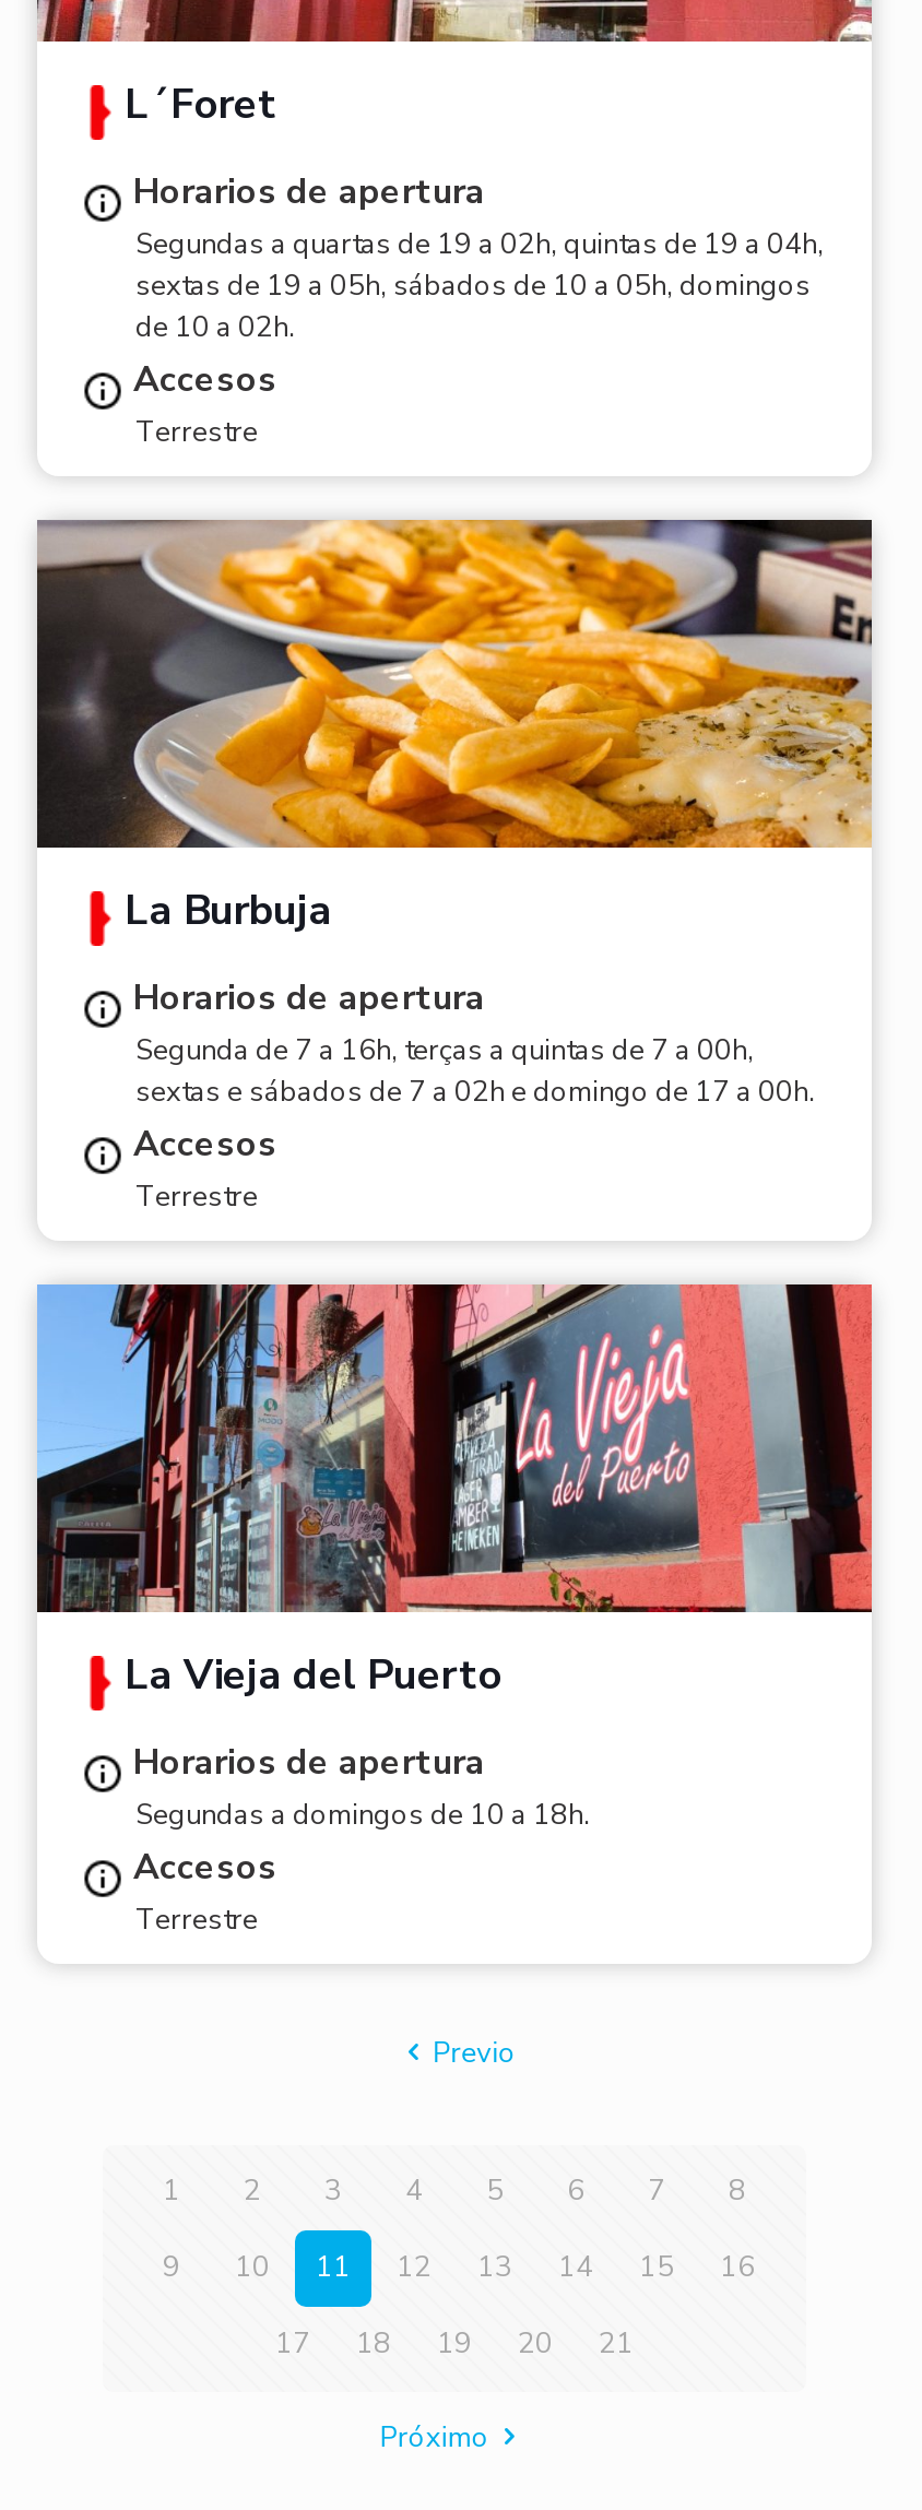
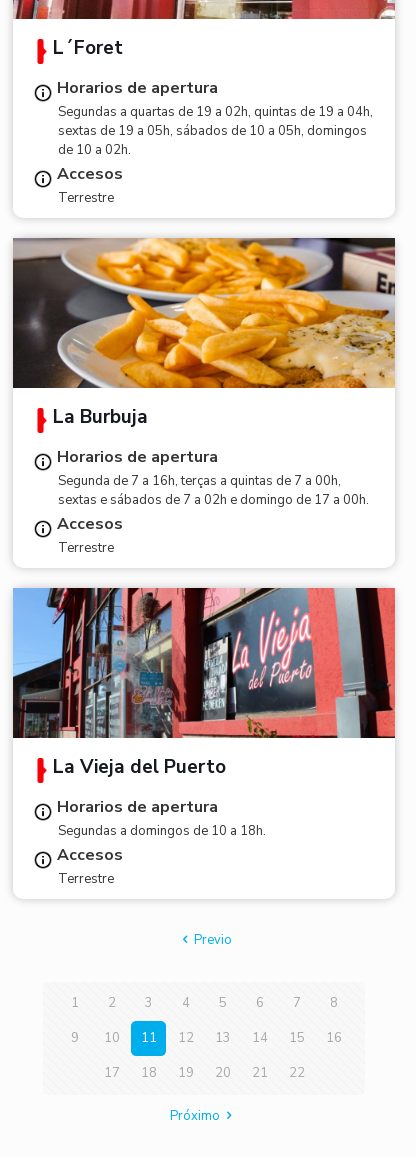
+ 22
